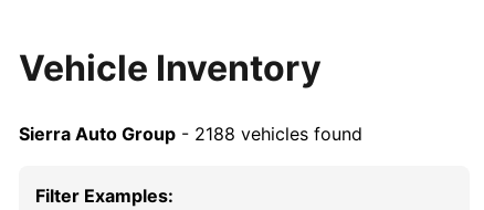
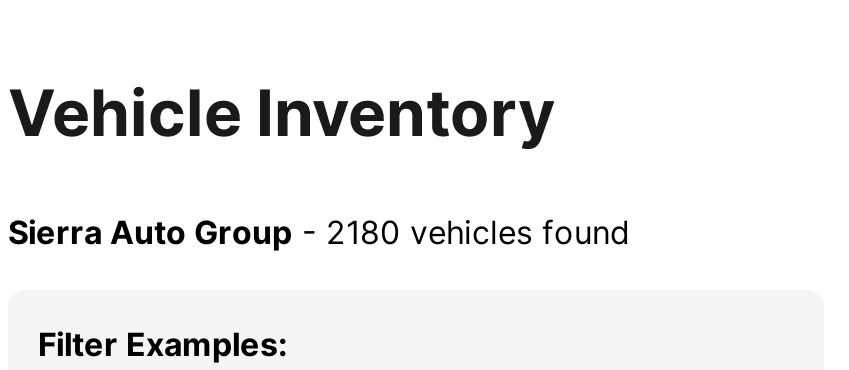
- Sierra Auto Group - 2188 vehicles found
+ Sierra Auto Group - 2180 vehicles found
